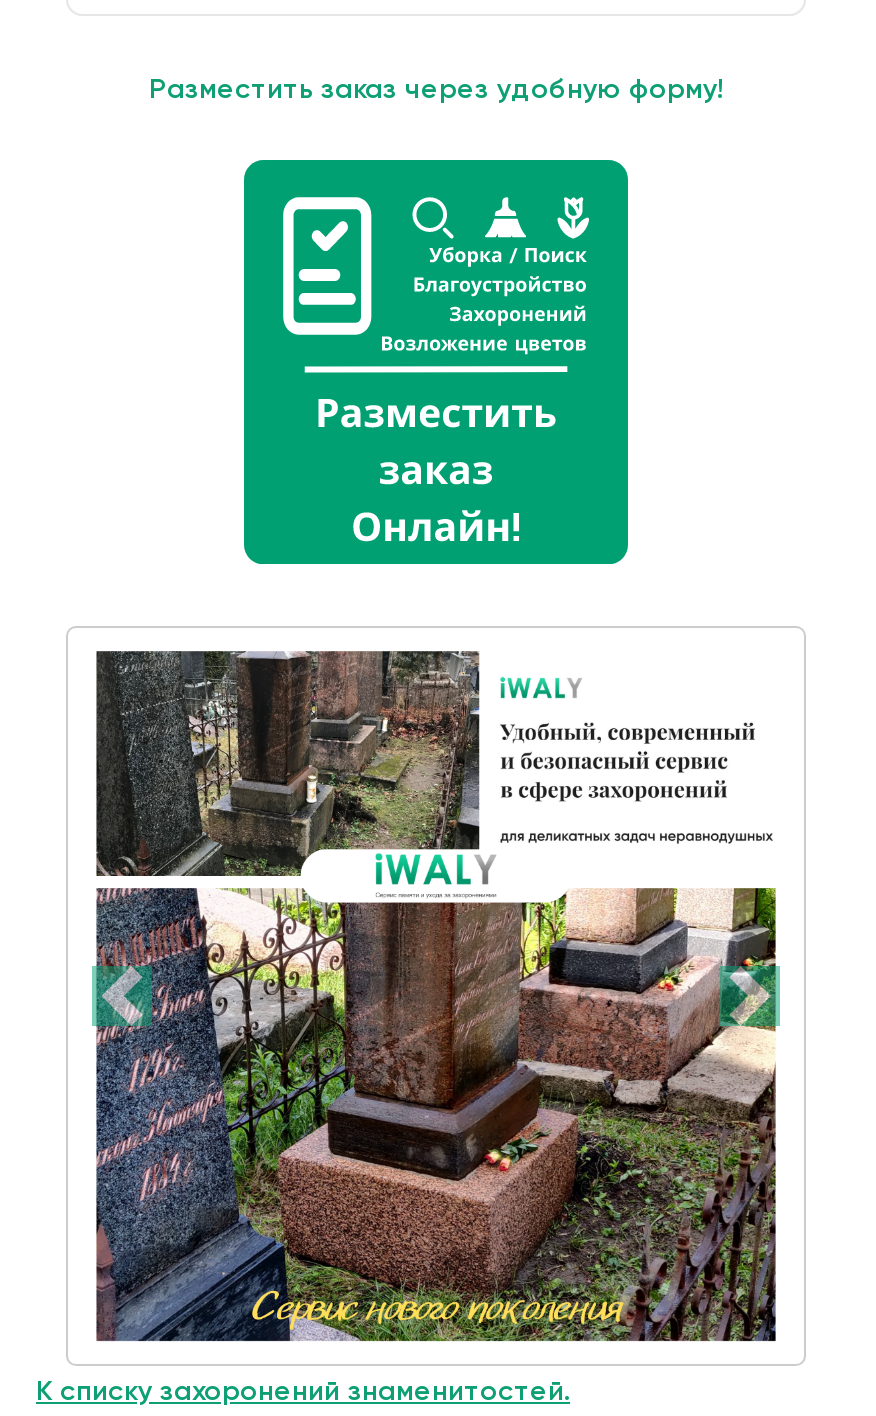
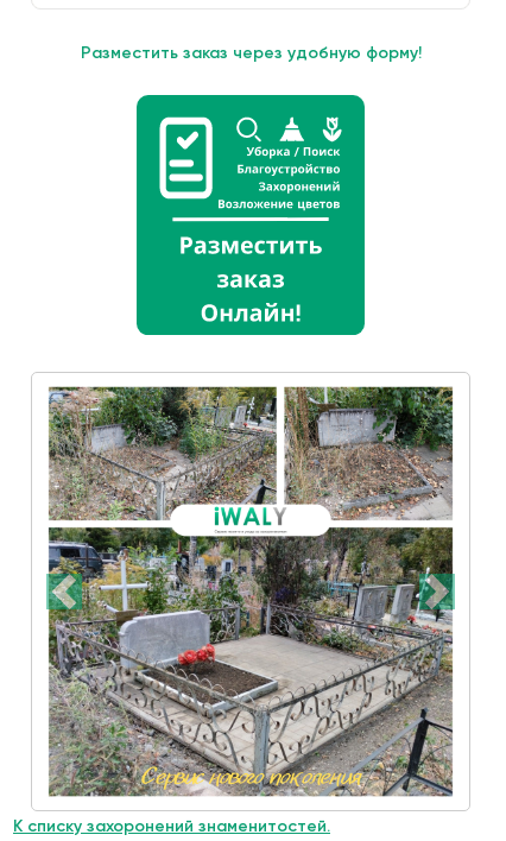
- [image]
+ [image]
